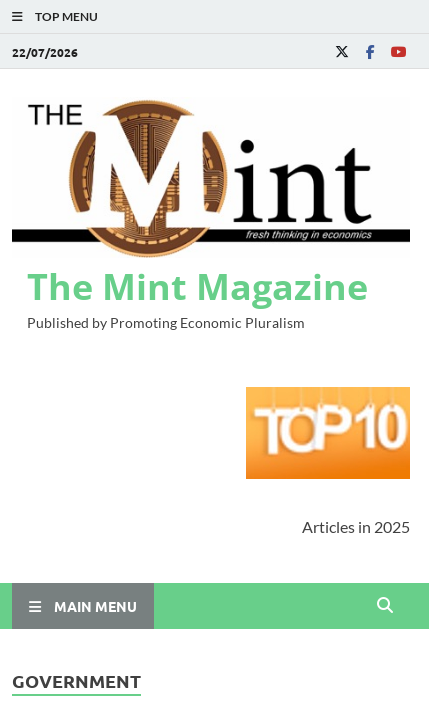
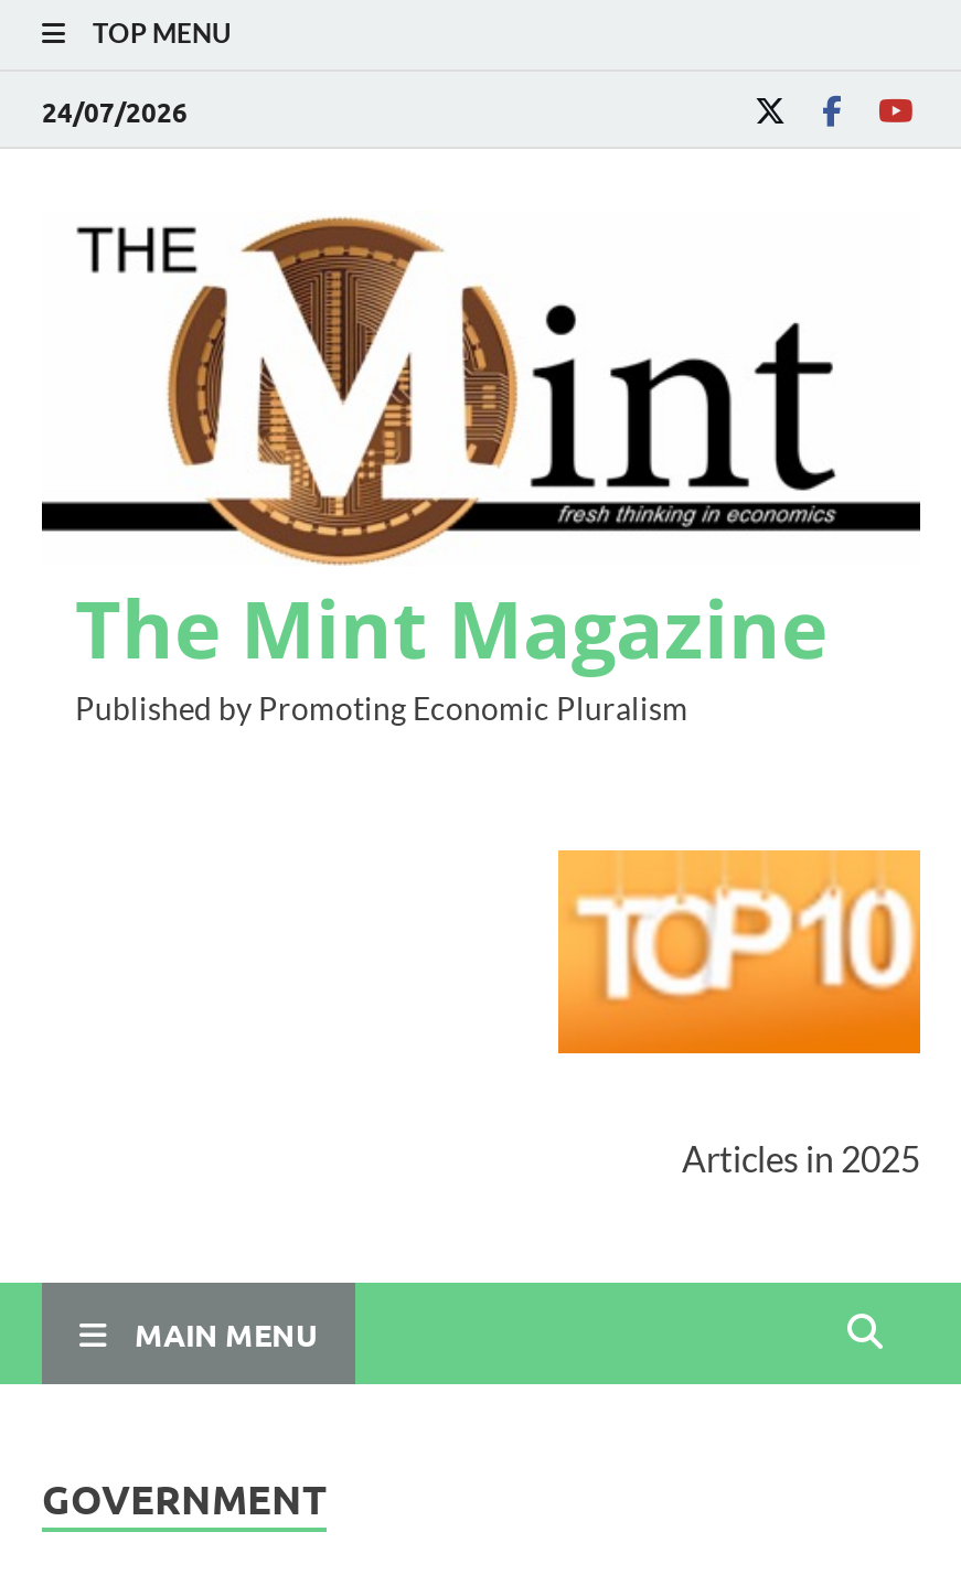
- 22/07/2026
+ 24/07/2026
